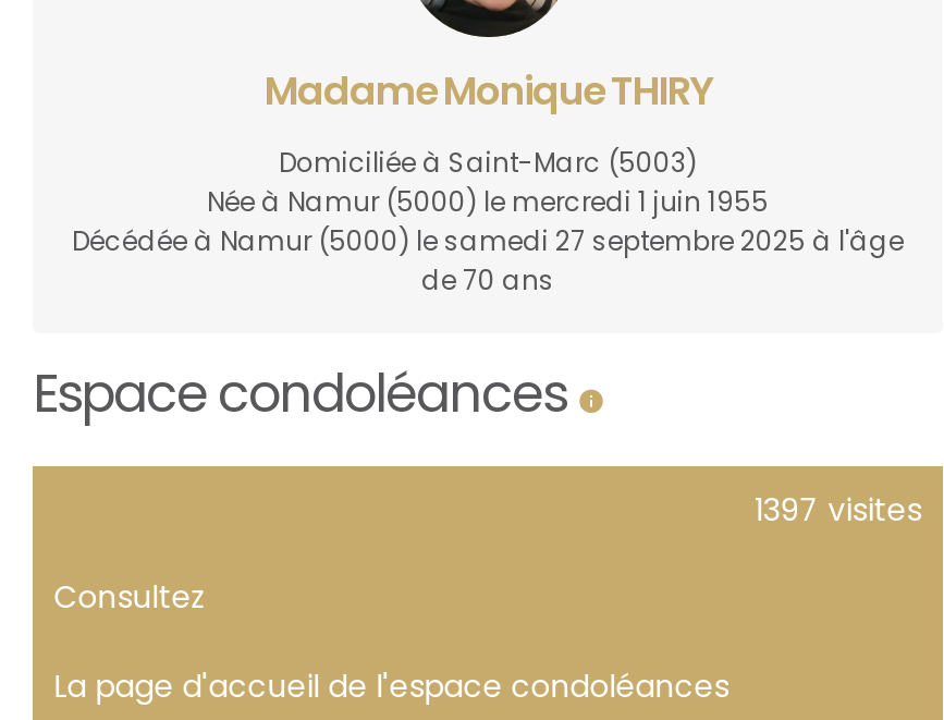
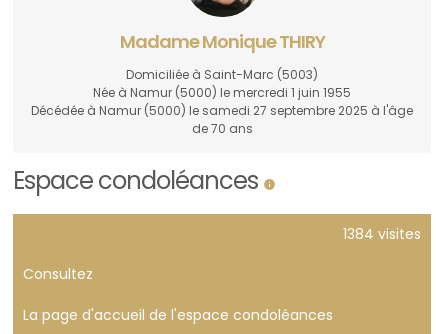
- 1397 visites
+ 1384 visites
